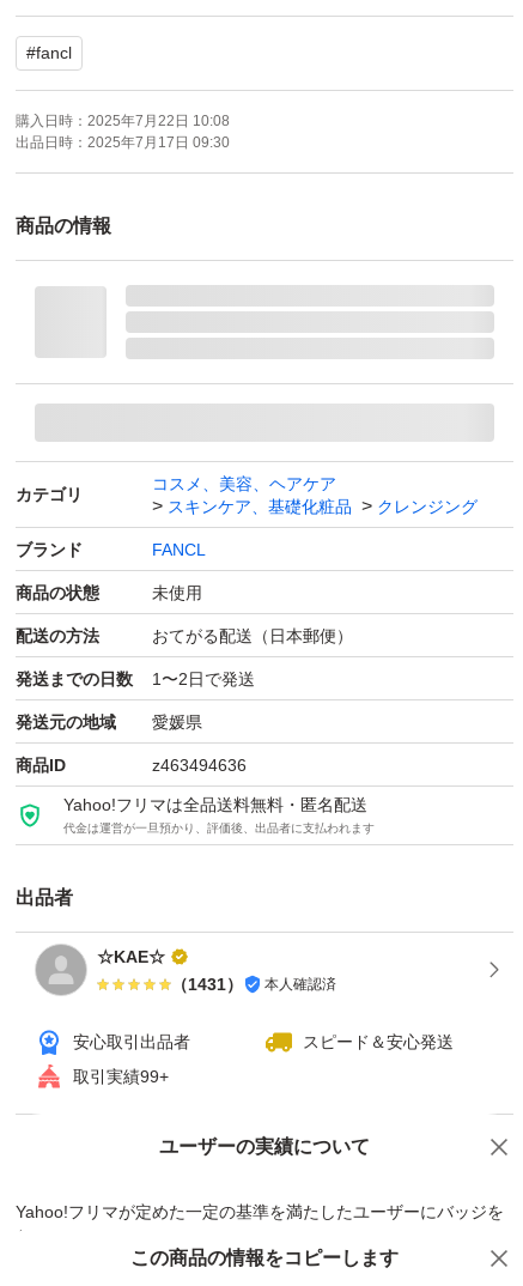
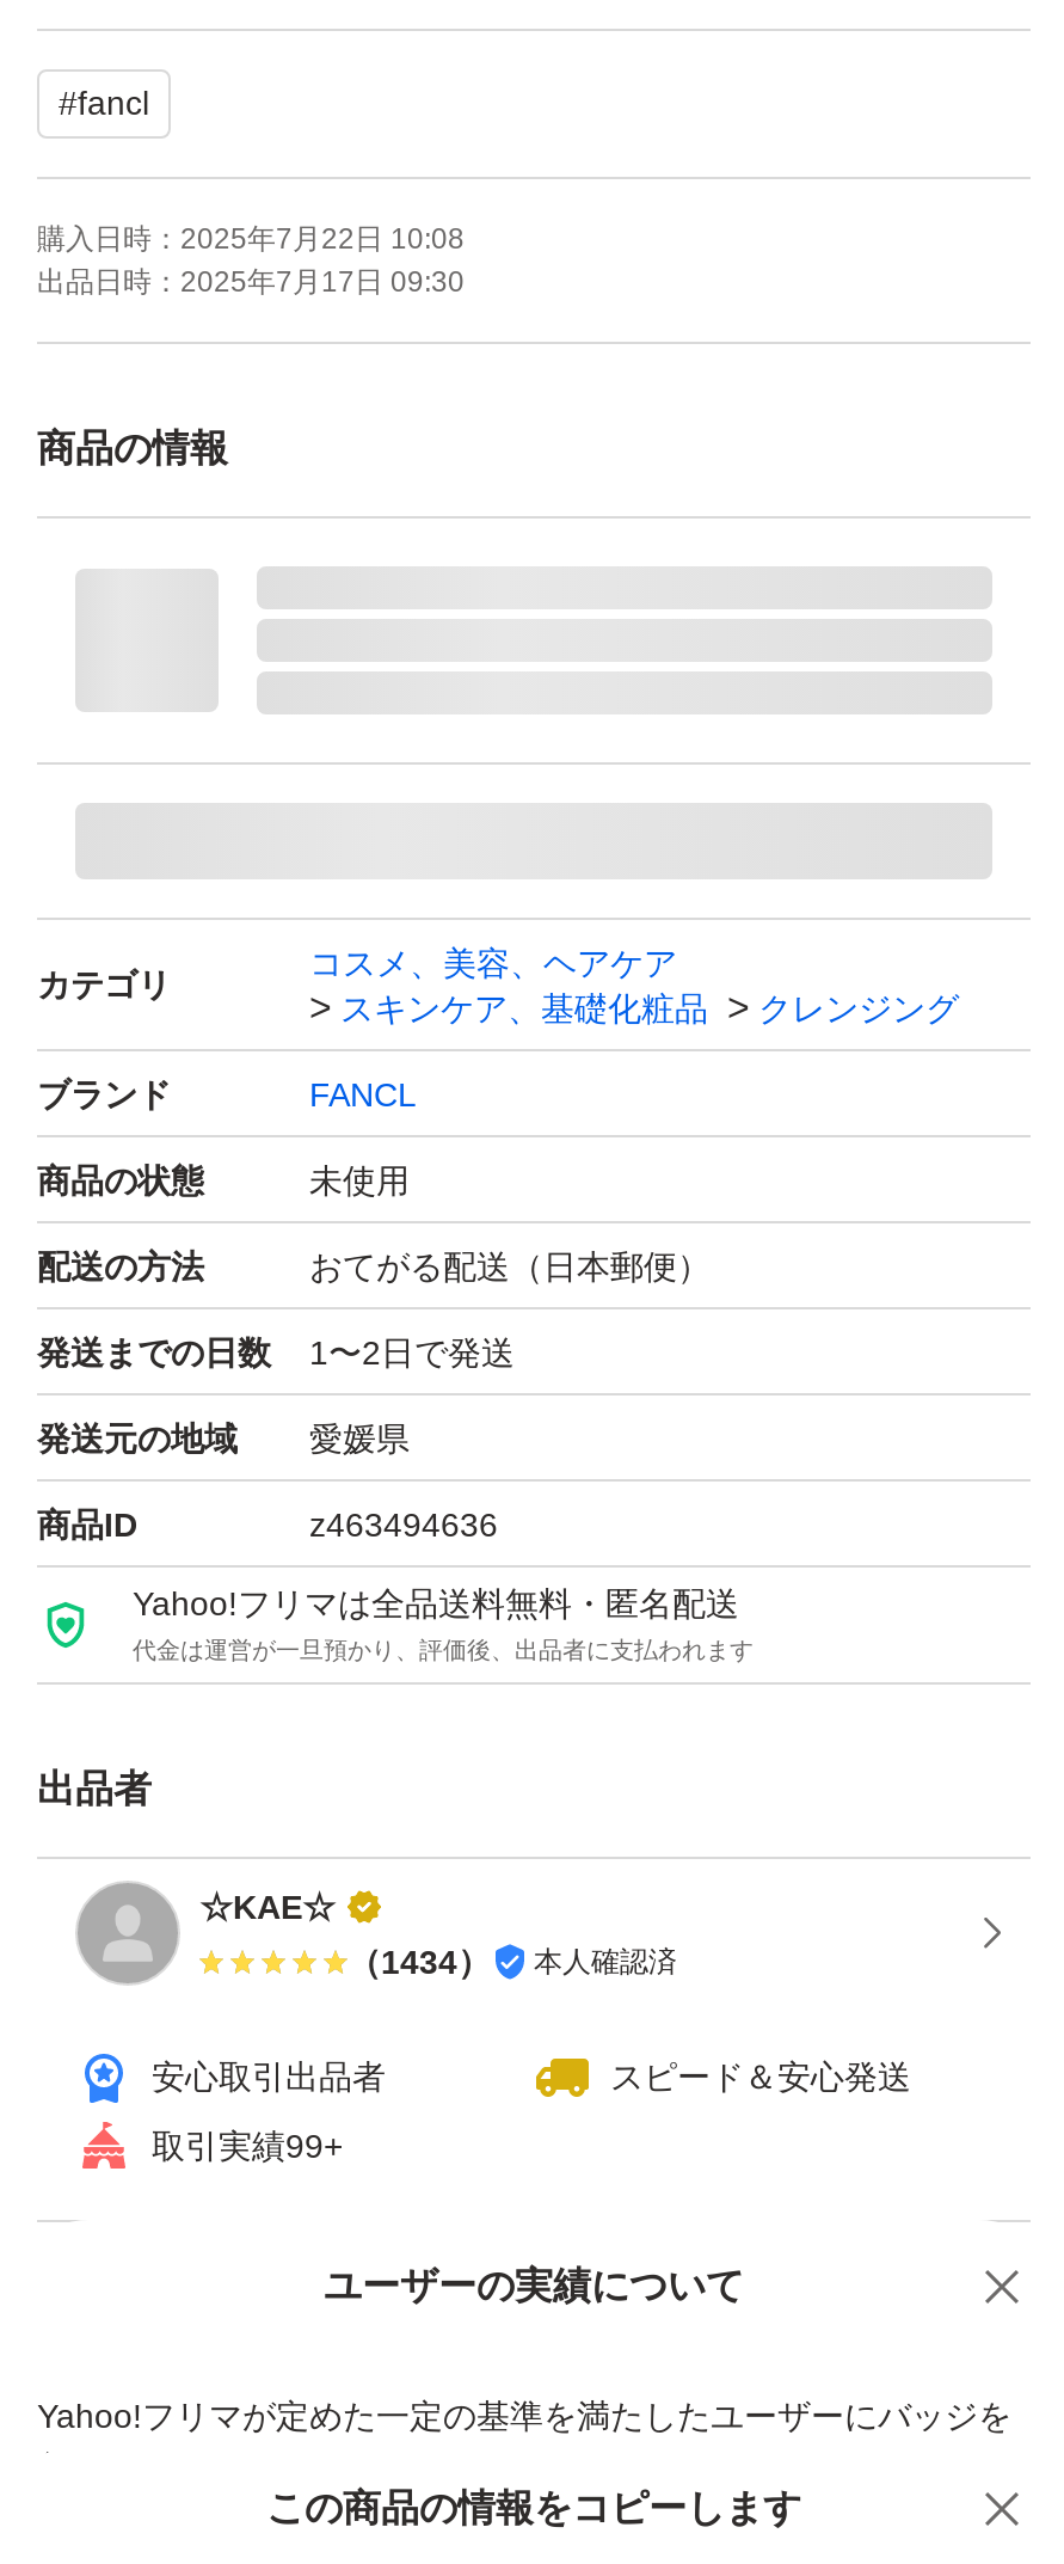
- （1431） 本人確認済
+ （1434） 本人確認済
